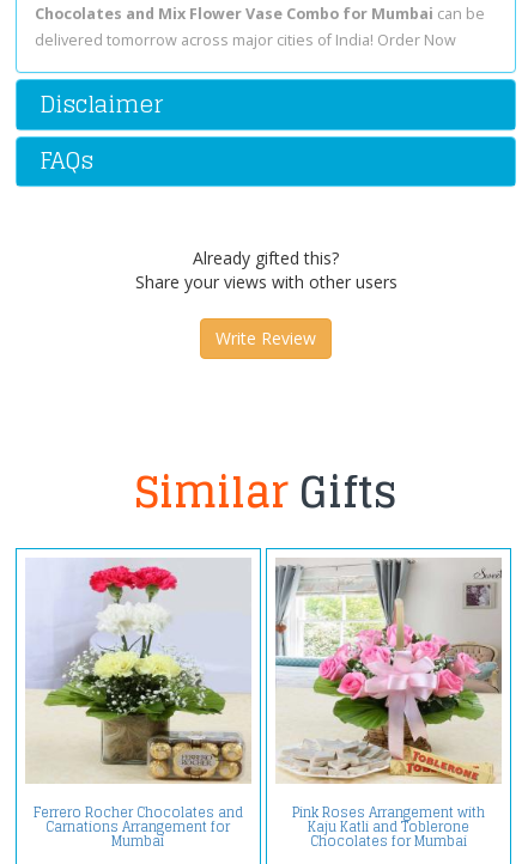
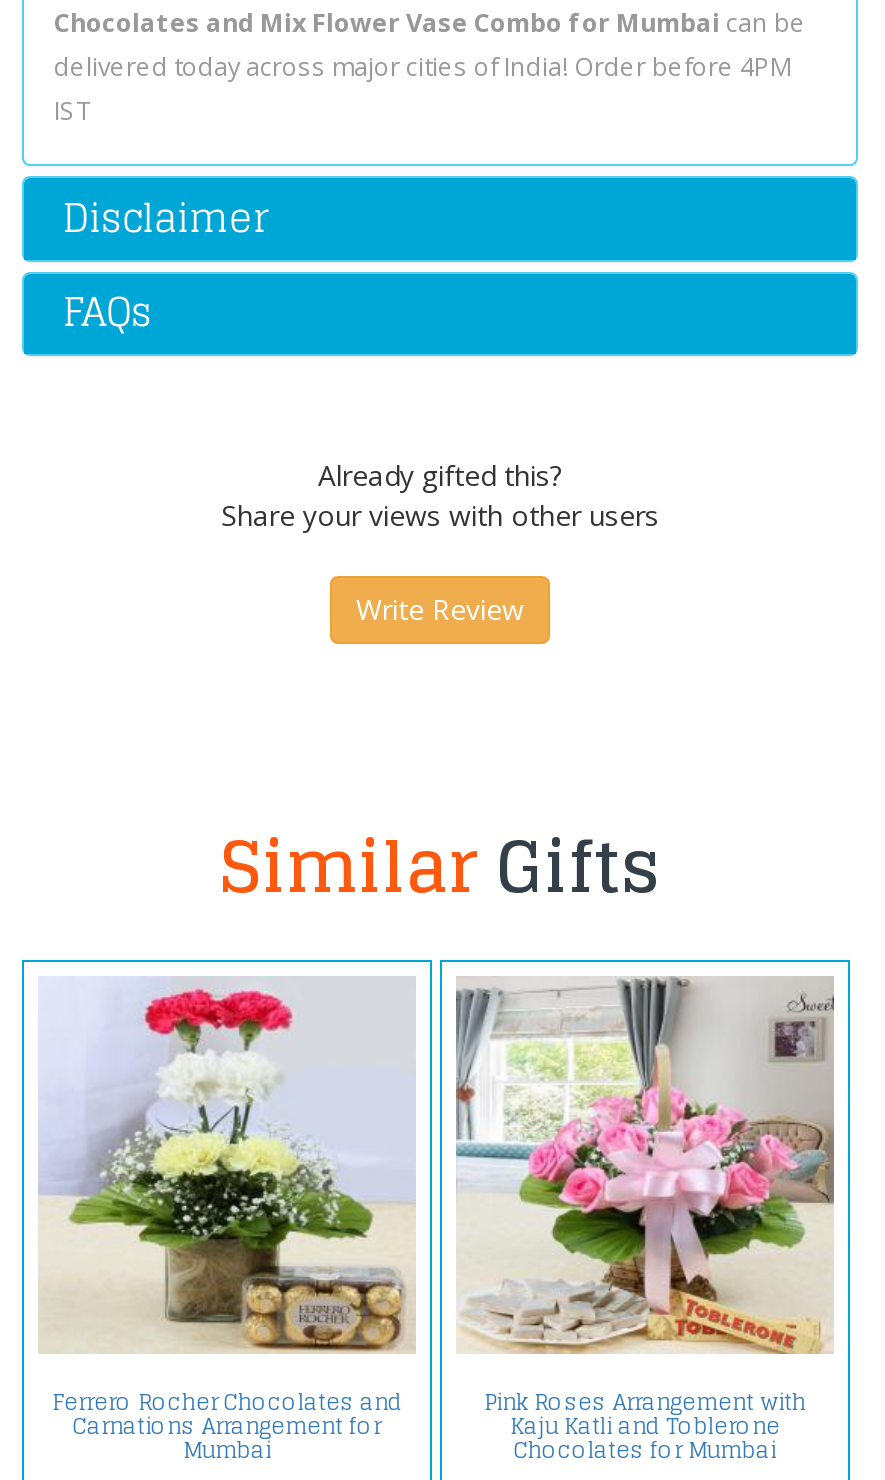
- delivered tomorrow across major cities of India! Order Now
+ delivered today across major cities of India! Order before 4PM
+ IST
